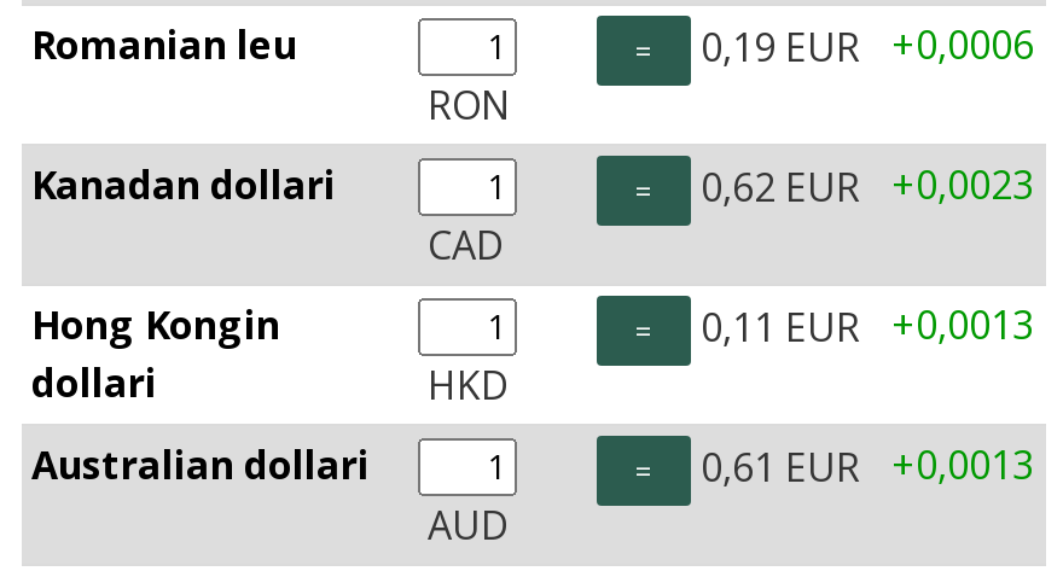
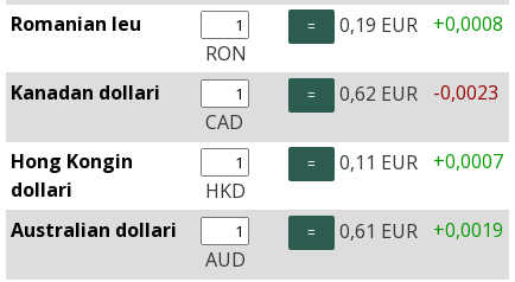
- 0,19 EUR +0,0006
+ 0,19 EUR +0,0008

- 0,62 EUR +0,0023
+ 0,62 EUR -0,0023

- 0,11 EUR +0,0013
+ 0,11 EUR +0,0007

- 0,61 EUR +0,0013
+ 0,61 EUR +0,0019
